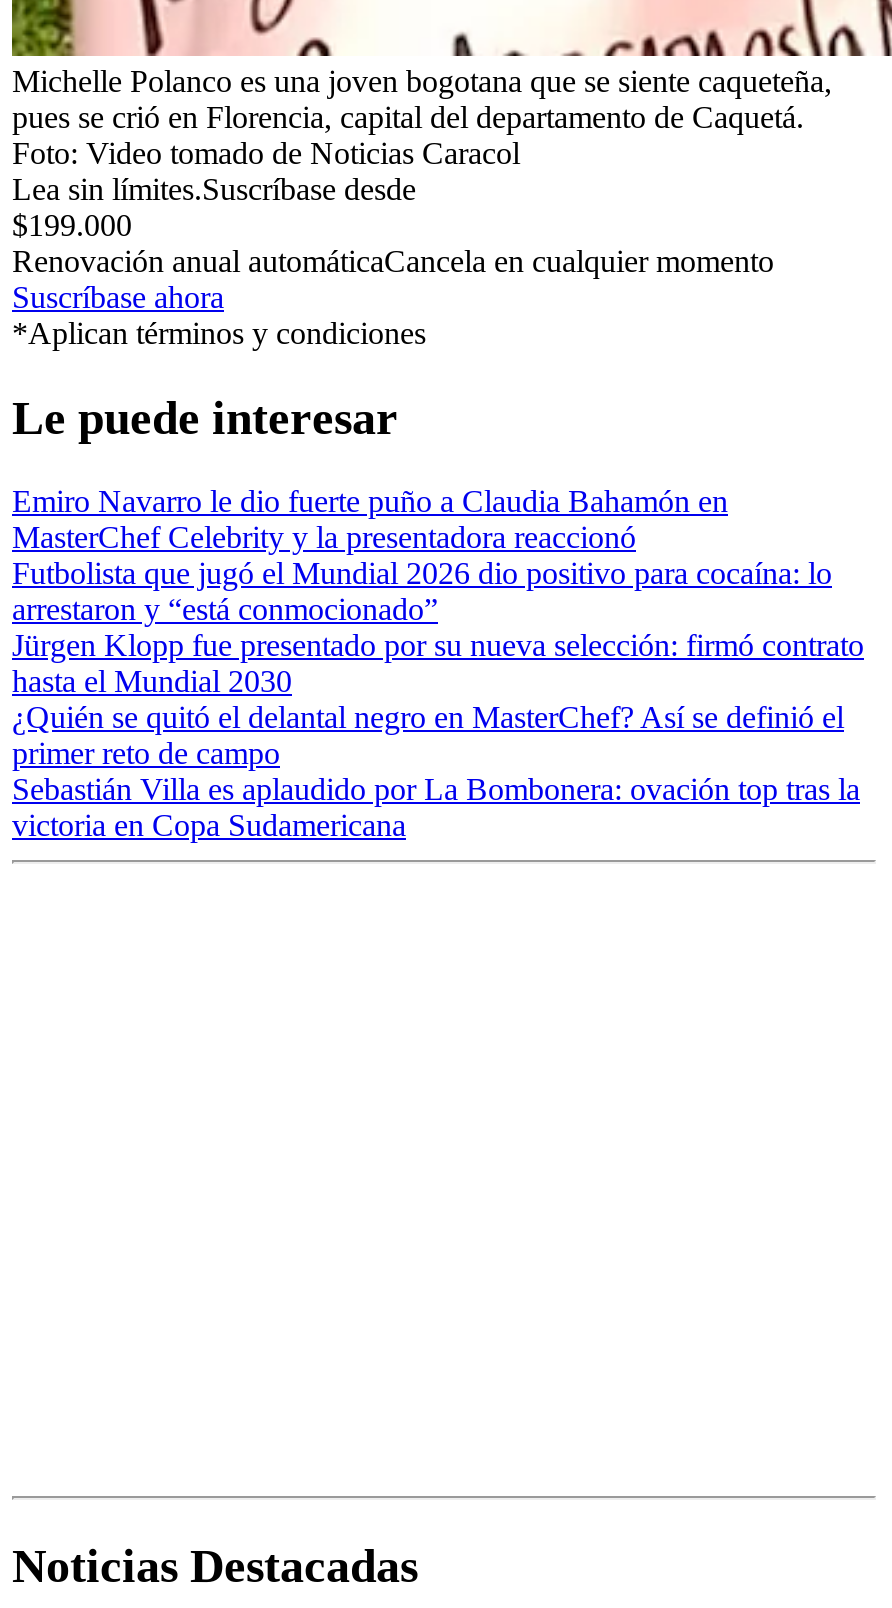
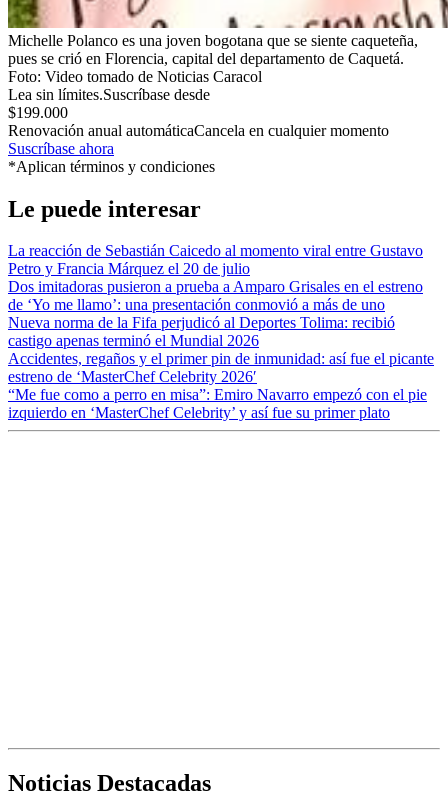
- Emiro Navarro le dio fuerte puño a Claudia Bahamón en
- MasterChef Celebrity y la presentadora reaccionó
- Futbolista que jugó el Mundial 2026 dio positivo para cocaína: lo
- arrestaron y “está conmocionado”
- Jürgen Klopp fue presentado por su nueva selección: firmó contrato
- hasta el Mundial 2030
- ¿Quién se quitó el delantal negro en MasterChef? Así se definió el
- primer reto de campo
- Sebastián Villa es aplaudido por La Bombonera: ovación top tras la
- victoria en Copa Sudamericana
+ La reacción de Sebastián Caicedo al momento viral entre Gustavo
+ Petro y Francia Márquez el 20 de julio
+ Dos imitadoras pusieron a prueba a Amparo Grisales en el estreno
+ de ‘Yo me llamo’: una presentación conmovió a más de uno
+ Nueva norma de la Fifa perjudicó al Deportes Tolima: recibió
+ castigo apenas terminó el Mundial 2026
+ Accidentes, regaños y el primer pin de inmunidad: así fue el picante
+ estreno de ‘MasterChef Celebrity 2026′
+ “Me fue como a perro en misa”: Emiro Navarro empezó con el pie
+ izquierdo en ‘MasterChef Celebrity’ y así fue su primer plato
